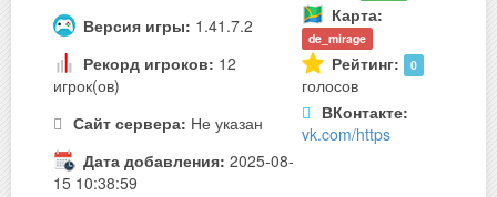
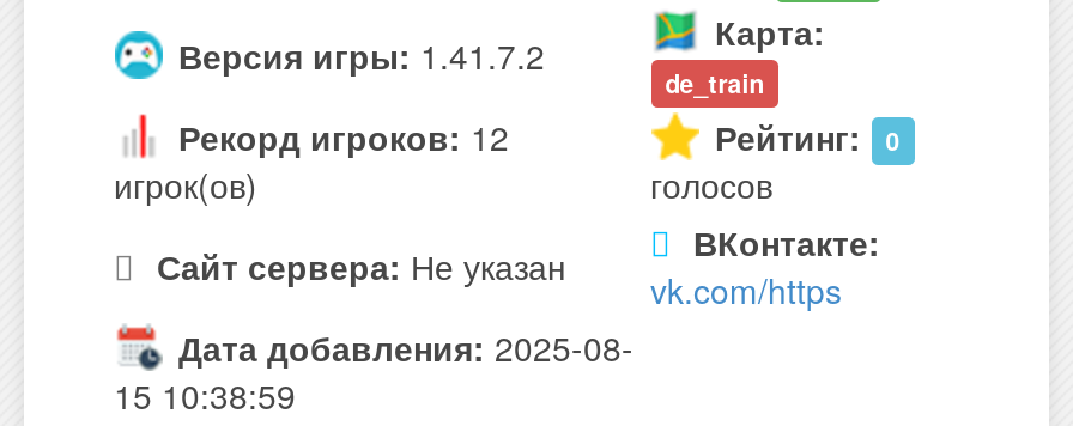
- de_mirage
+ de_train
